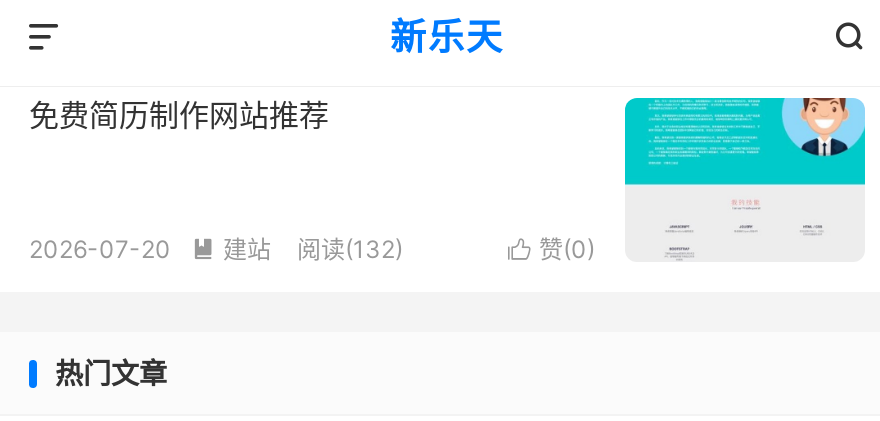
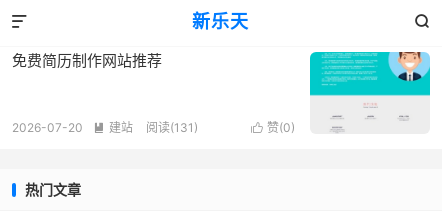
- 阅读(132)
+ 阅读(131)
